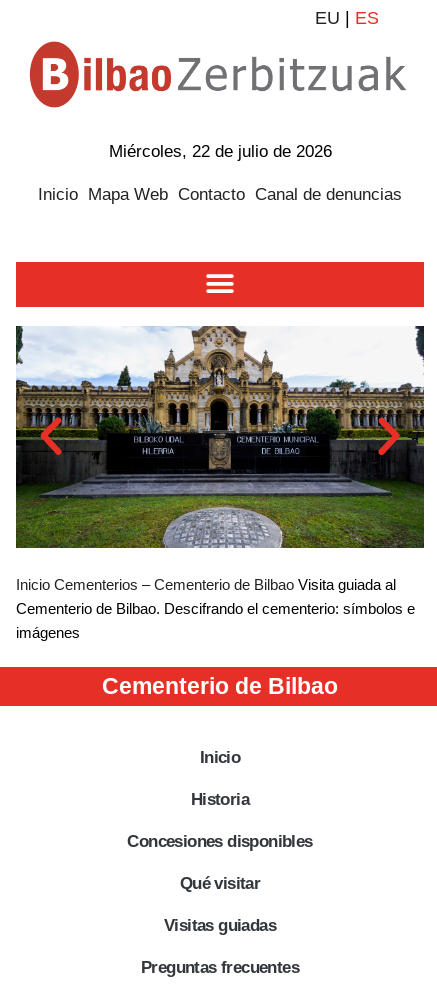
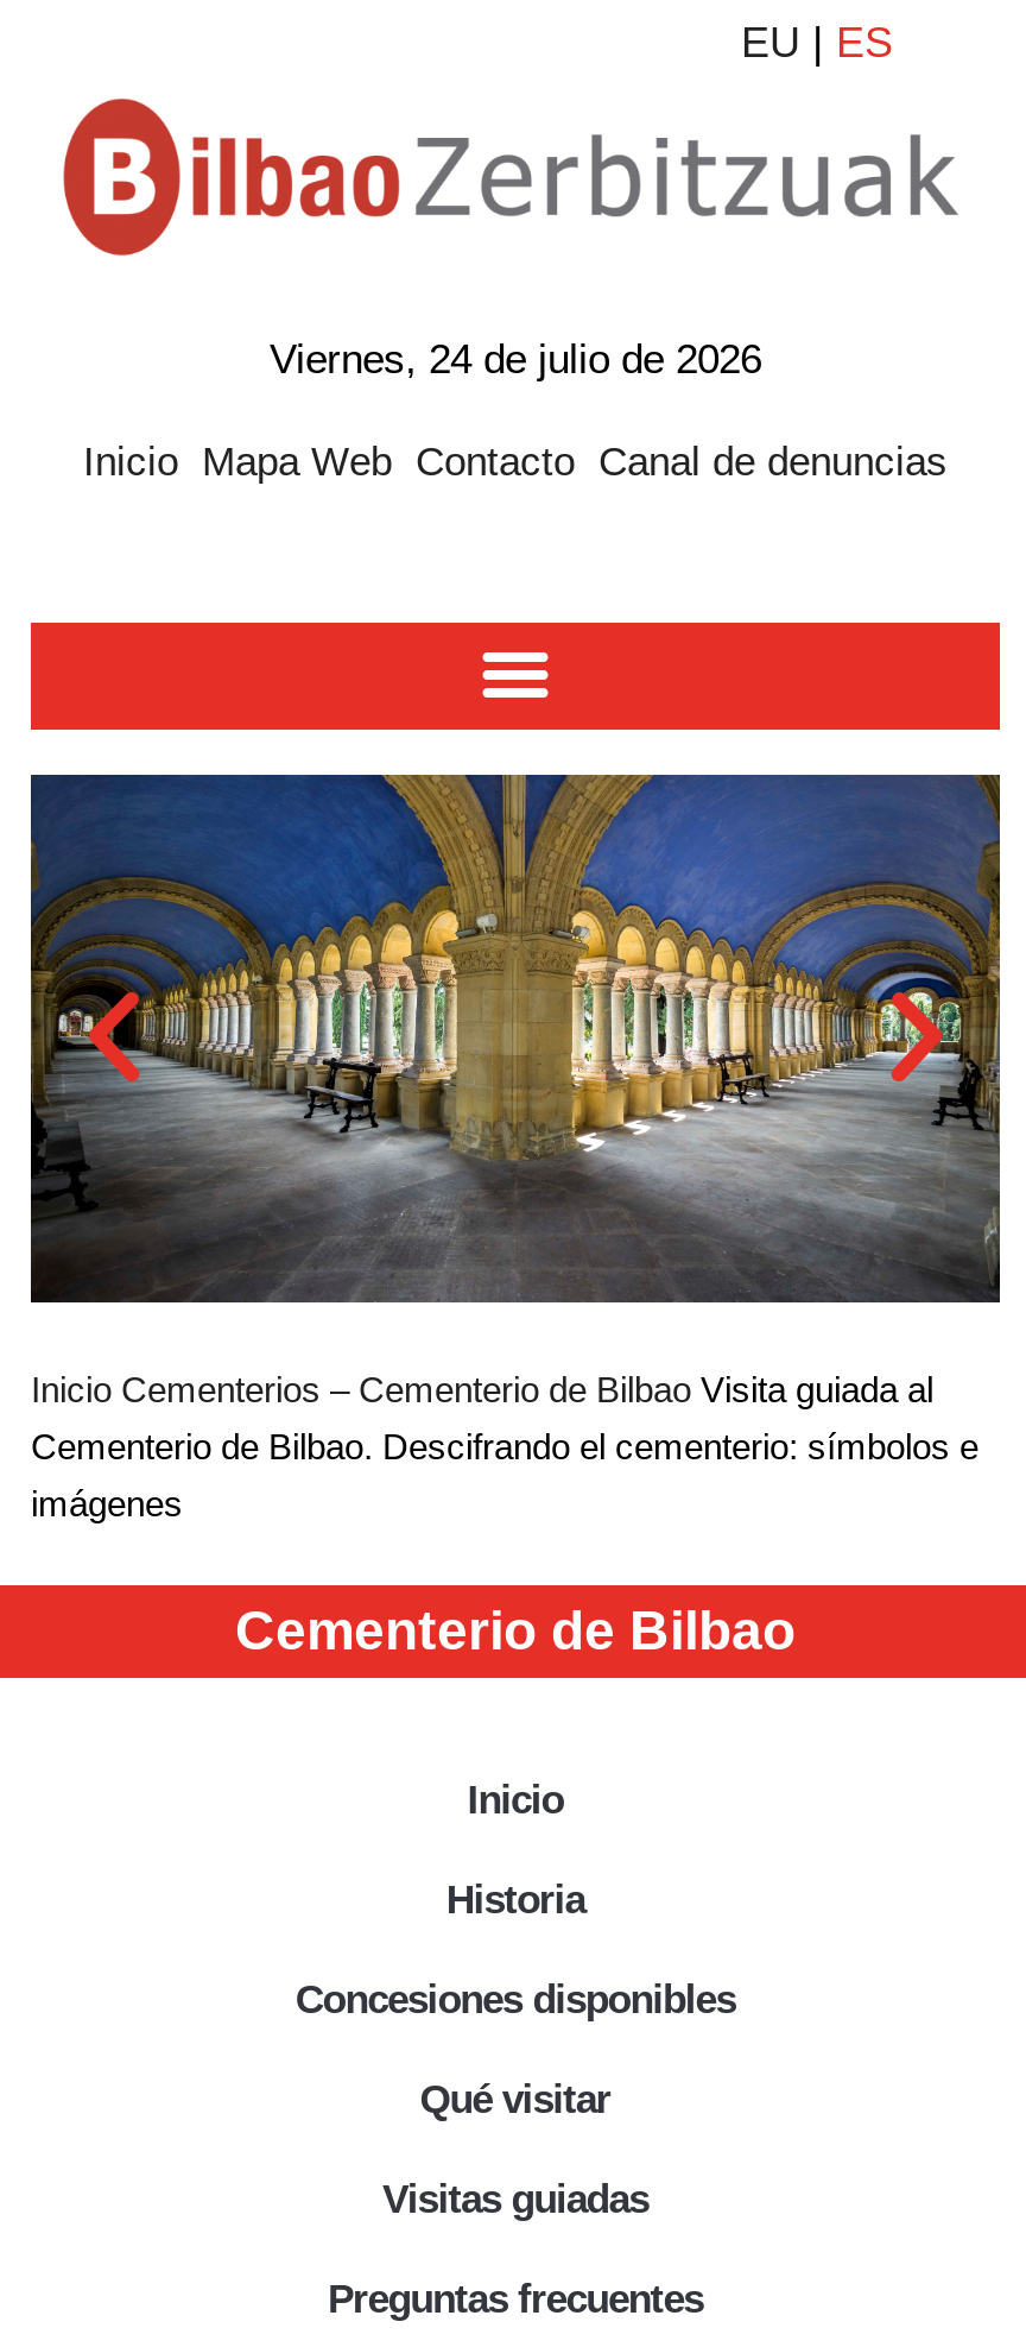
- Miércoles, 22 de julio de 2026
+ Viernes, 24 de julio de 2026

- [image]
+ [image]
